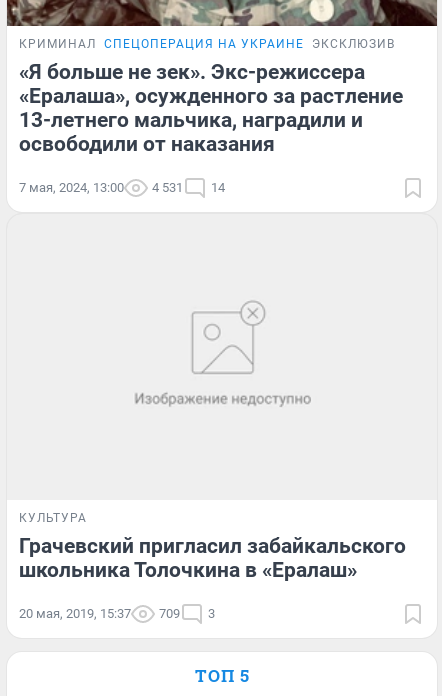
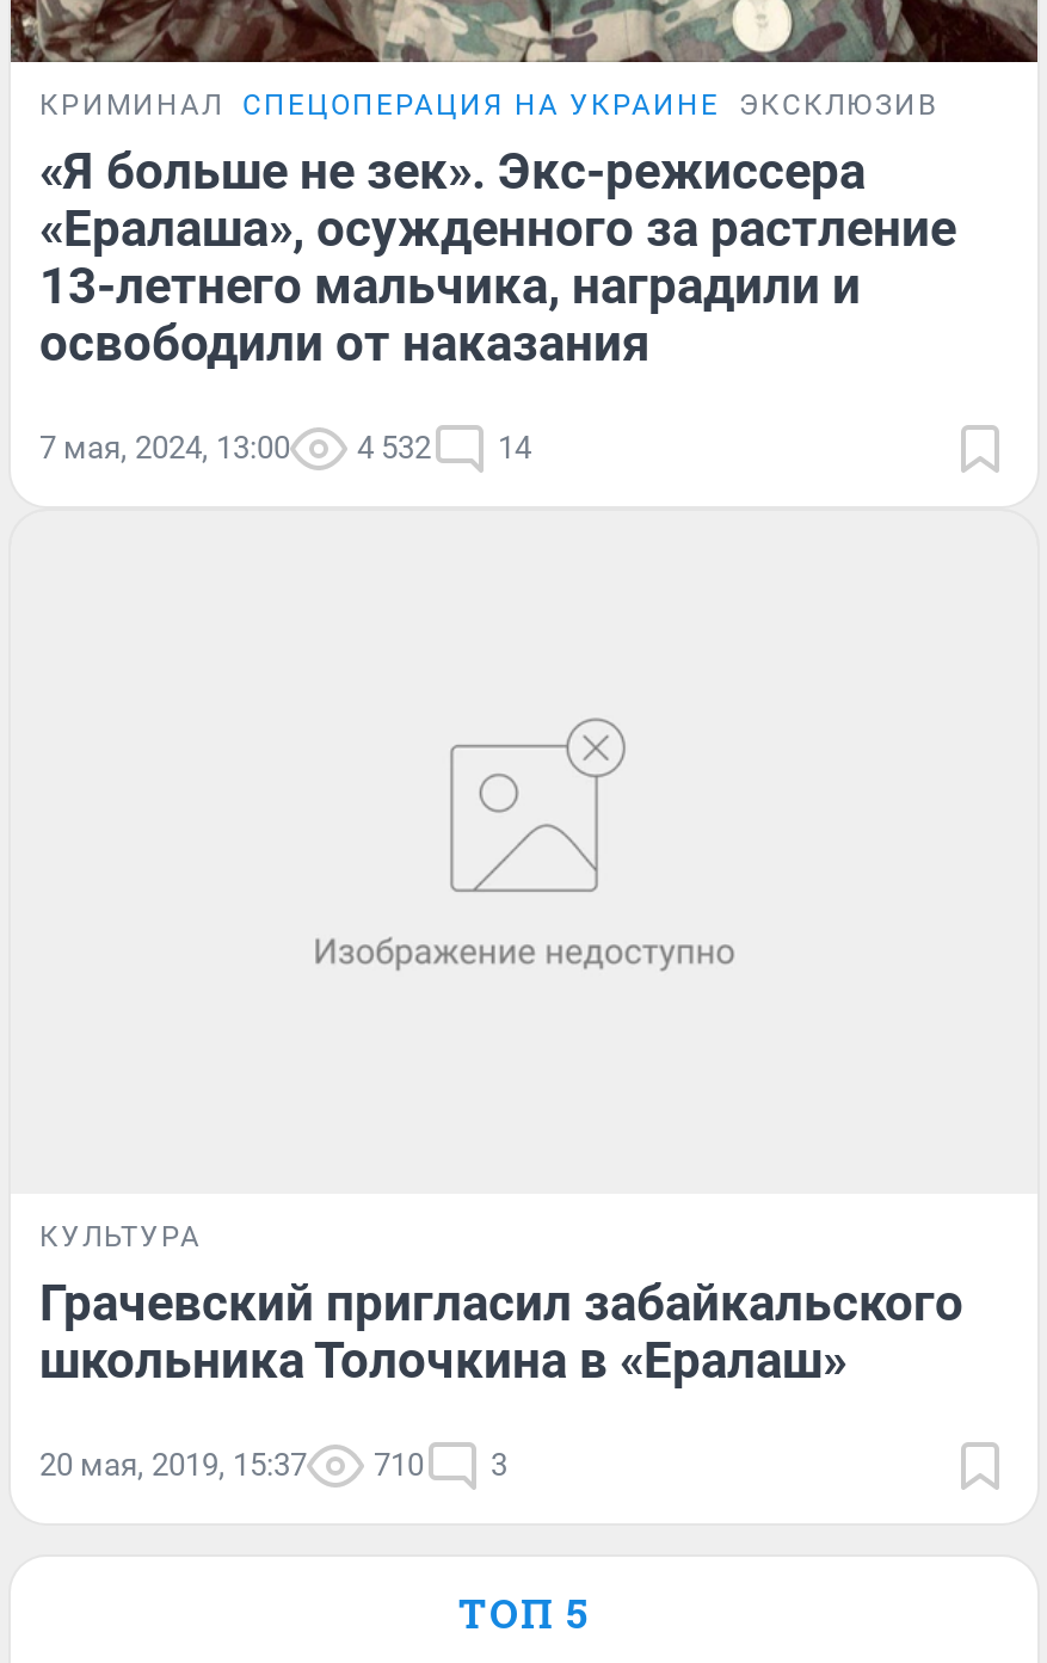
- 7 мая, 2024, 13:00 4 531 14
+ 7 мая, 2024, 13:00 4 532 14

- 20 мая, 2019, 15:37 709 3
+ 20 мая, 2019, 15:37 710 3
